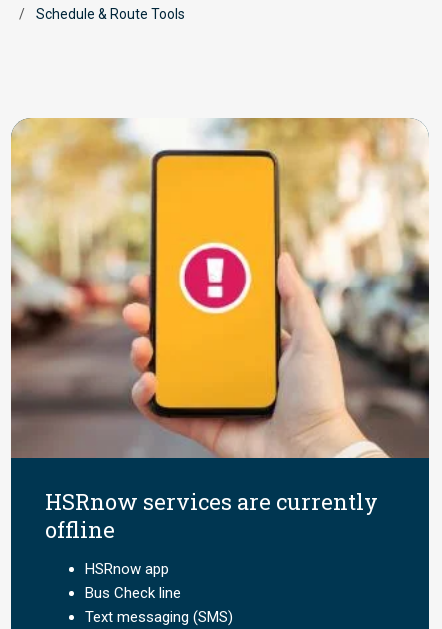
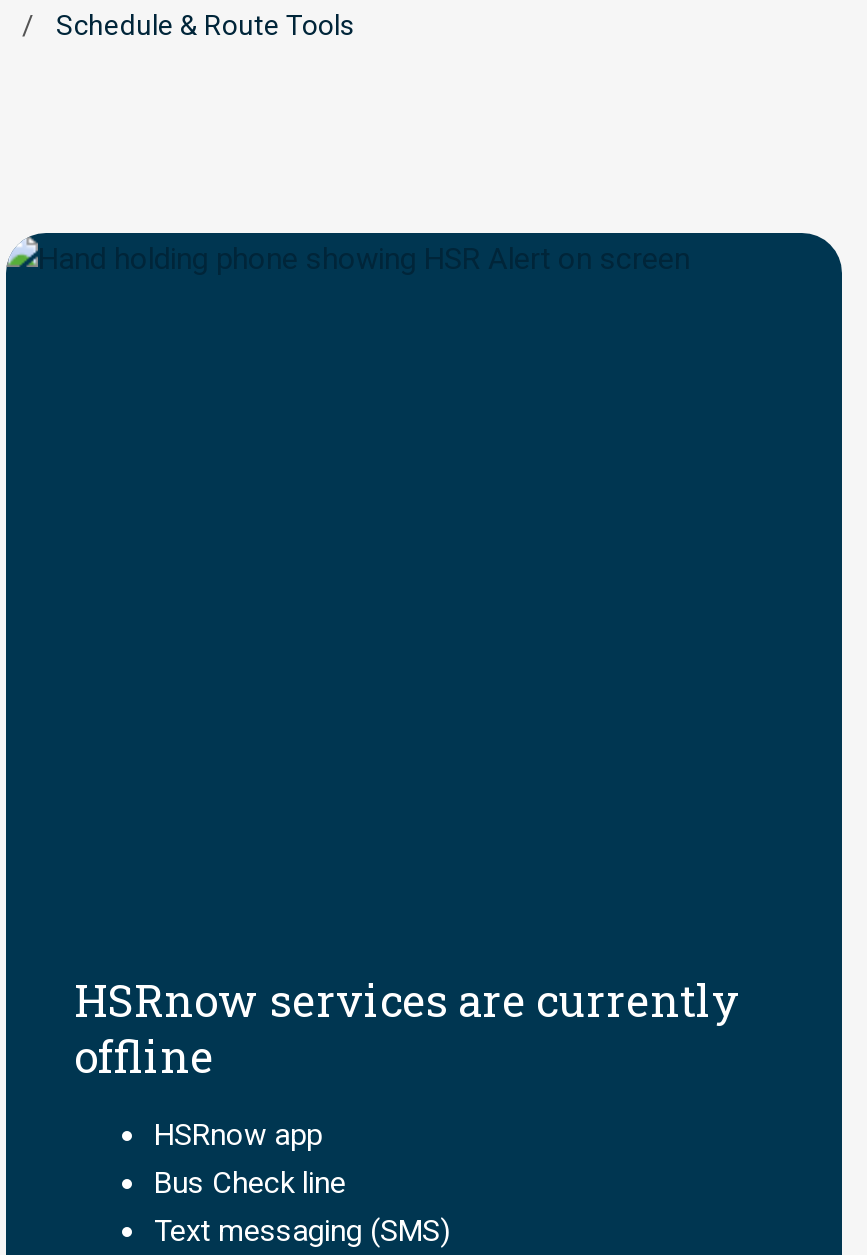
- [image]
